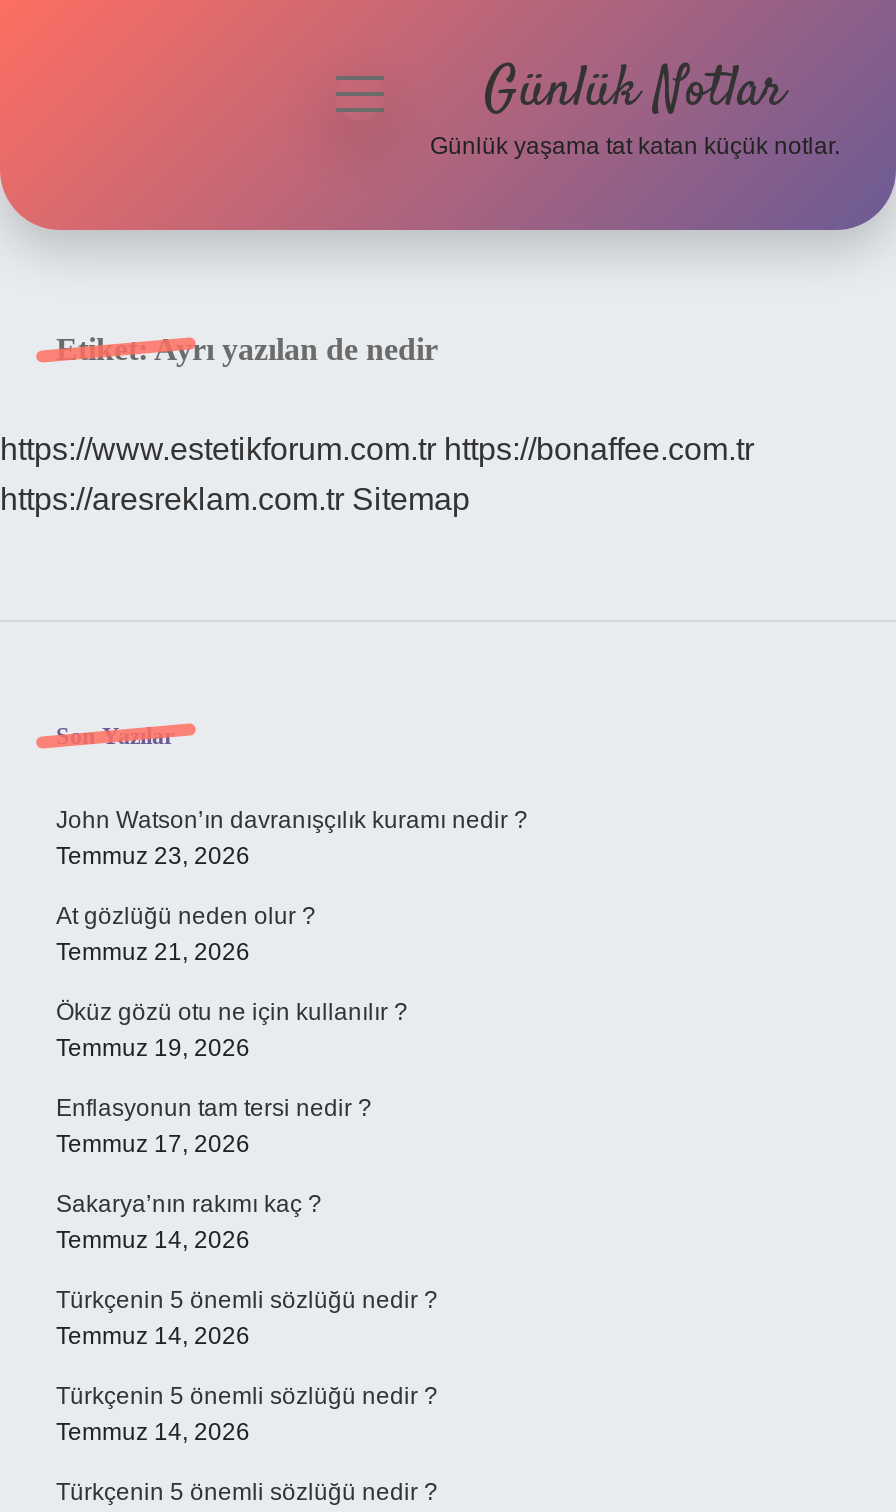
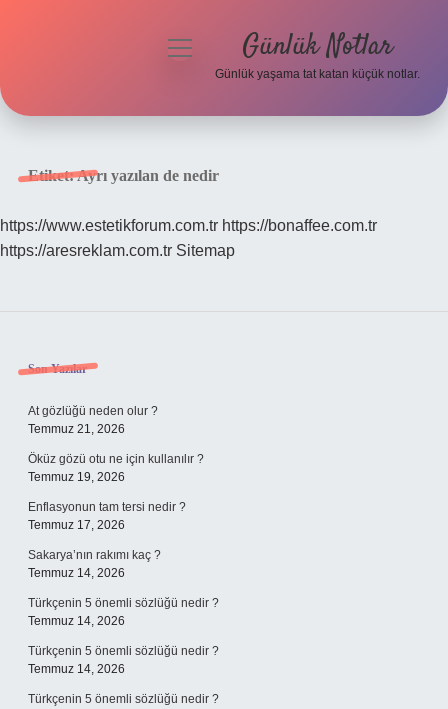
- John Watson’ın davranışçılık kuramı nedir ?
- Temmuz 23, 2026
